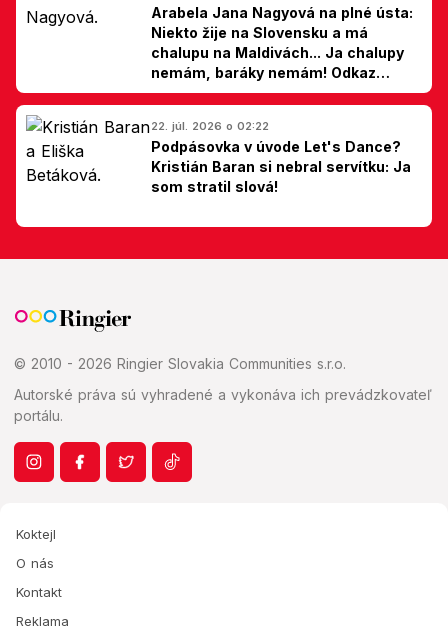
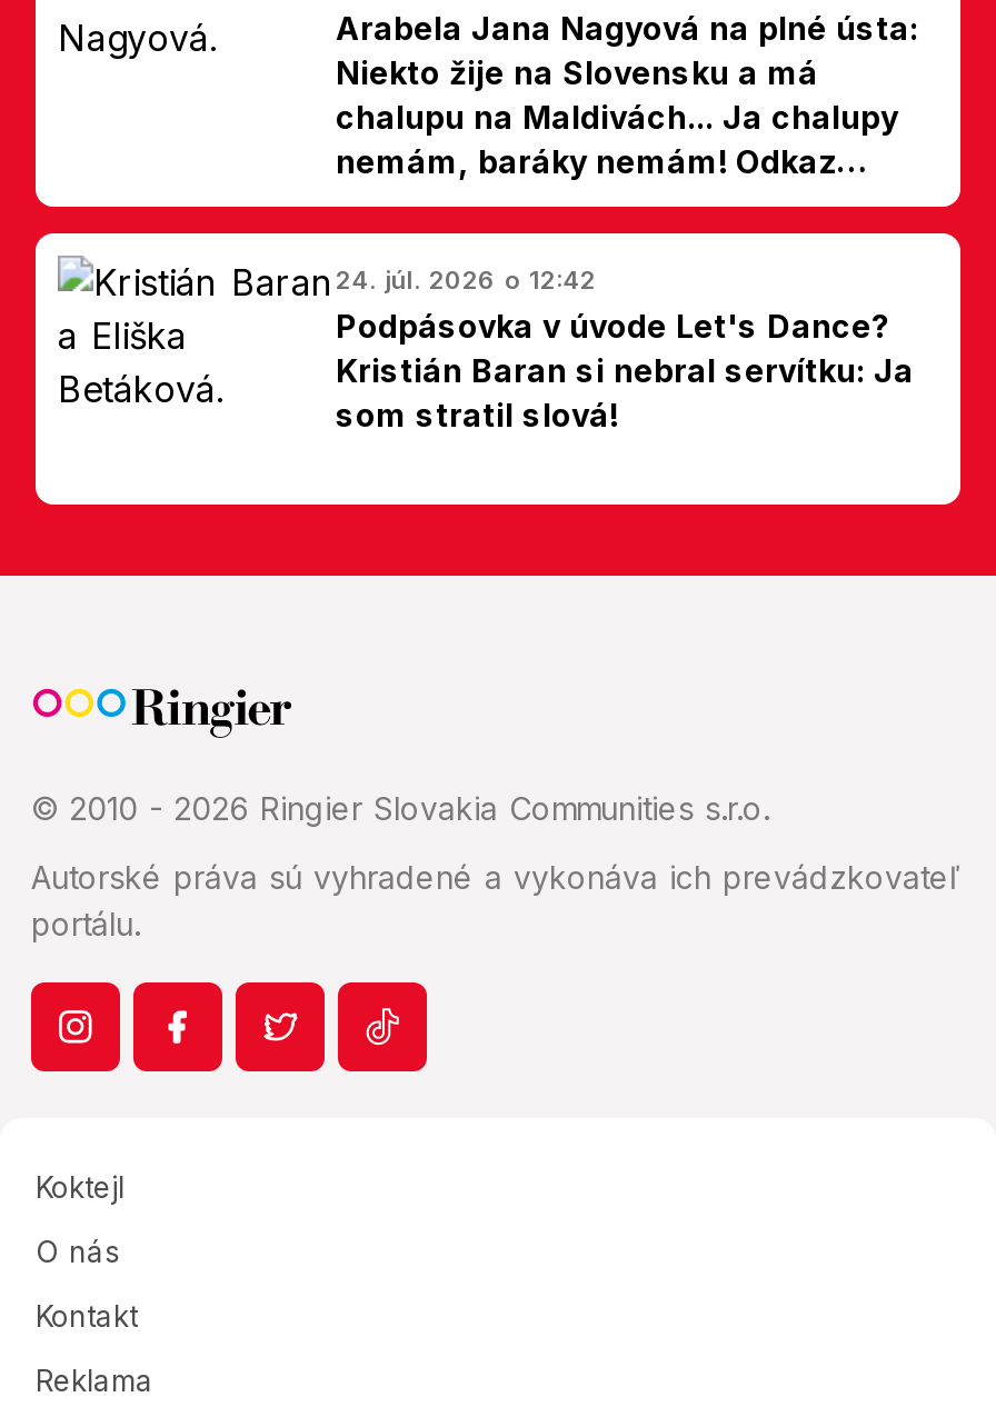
- 22. júl. 2026 o 02:22
+ 24. júl. 2026 o 12:42
